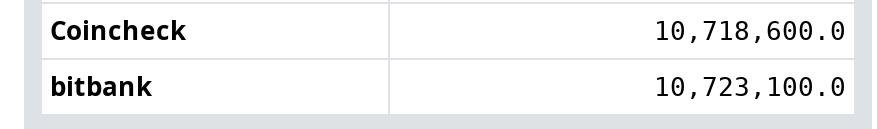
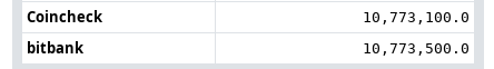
- 10,718,600.0
+ 10,773,100.0

- 10,723,100.0
+ 10,773,500.0
